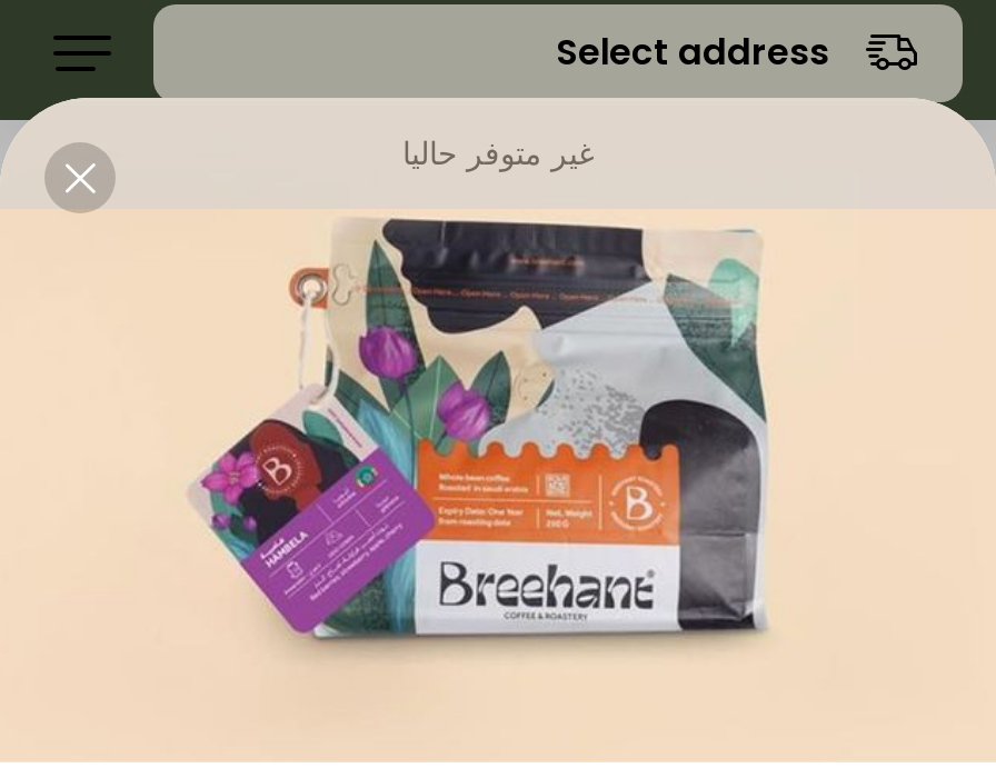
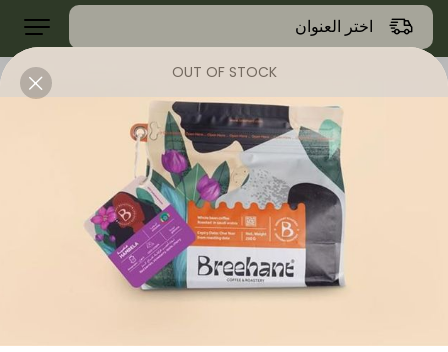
- Select address
+ اختر العنوان

- غير متوفر حاليا
+ OUT OF STOCK
